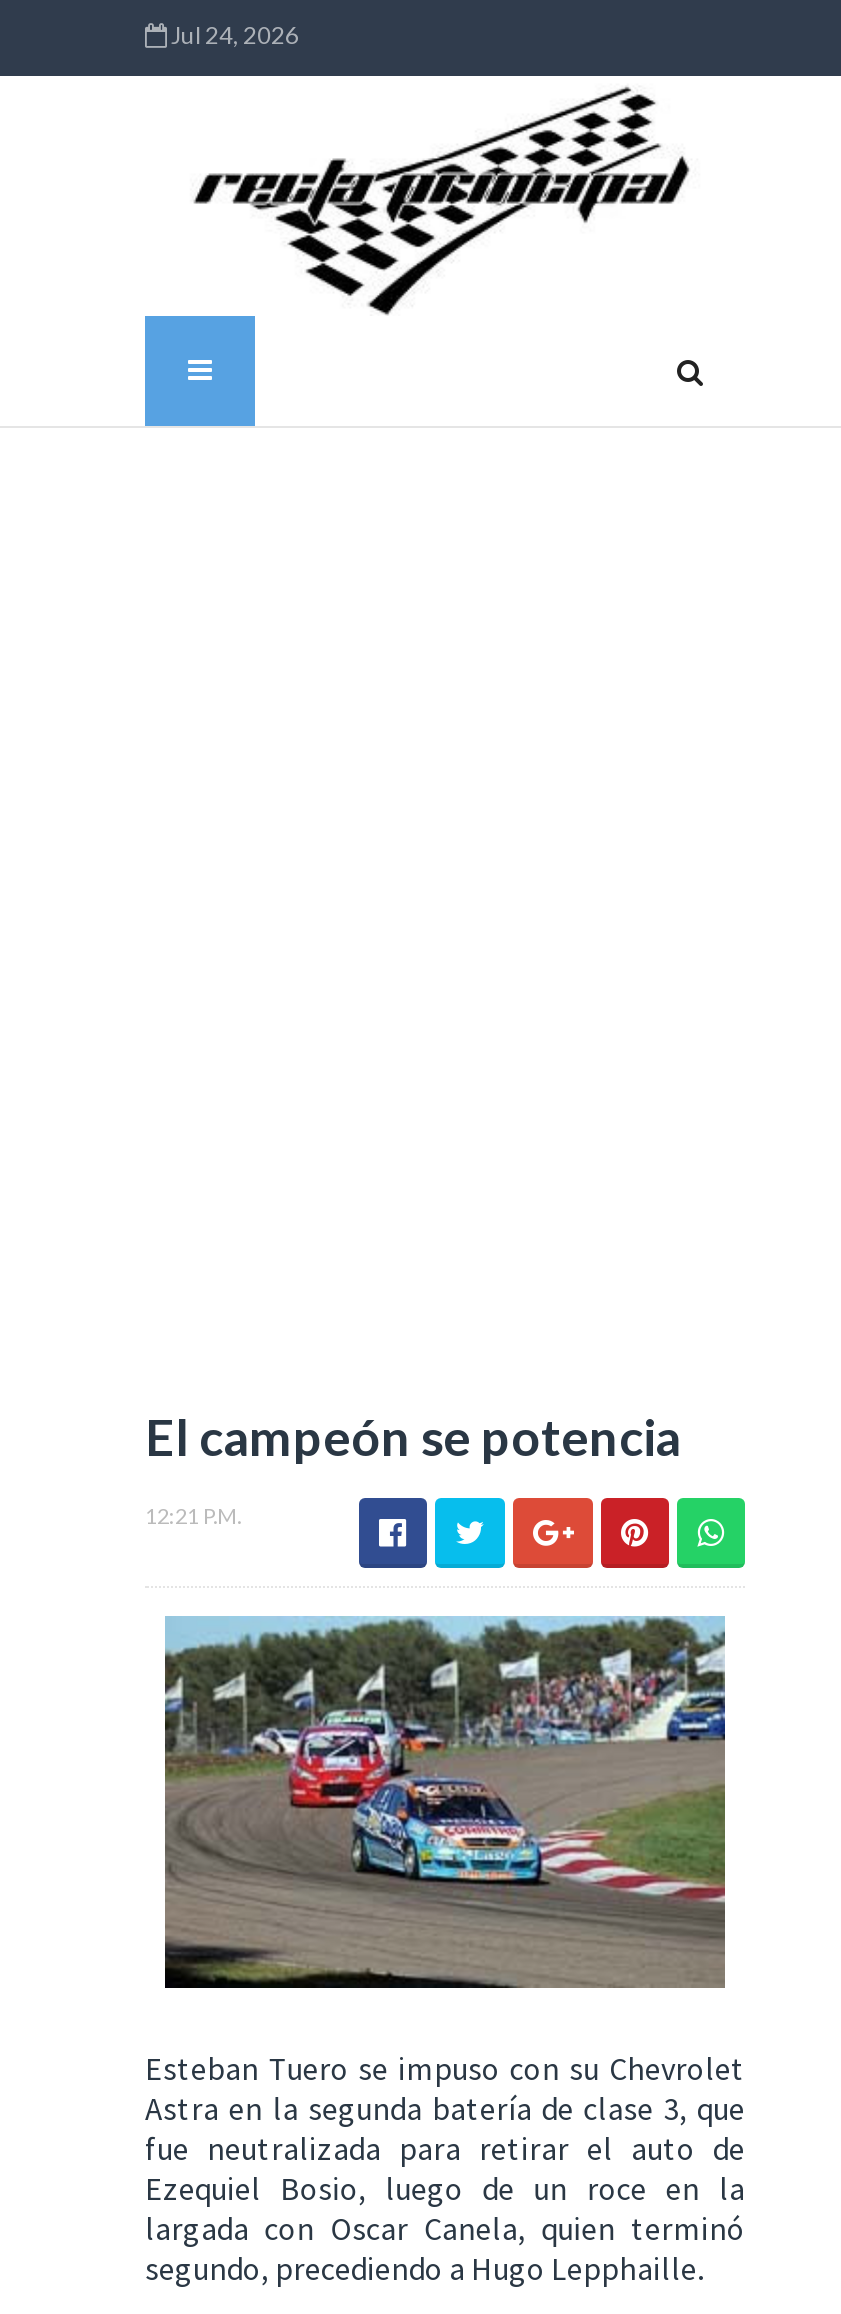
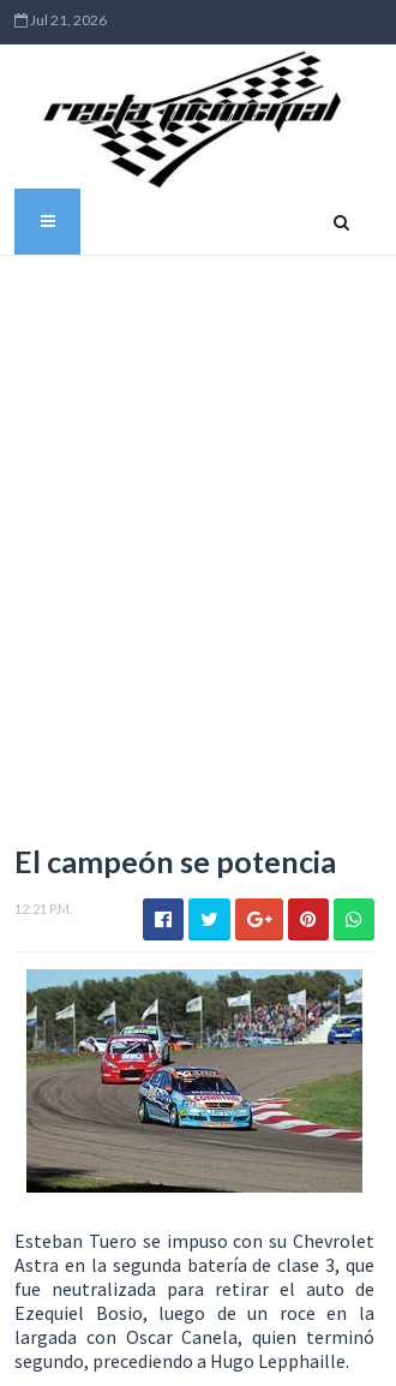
- Jul 24, 2026
+ Jul 21, 2026
